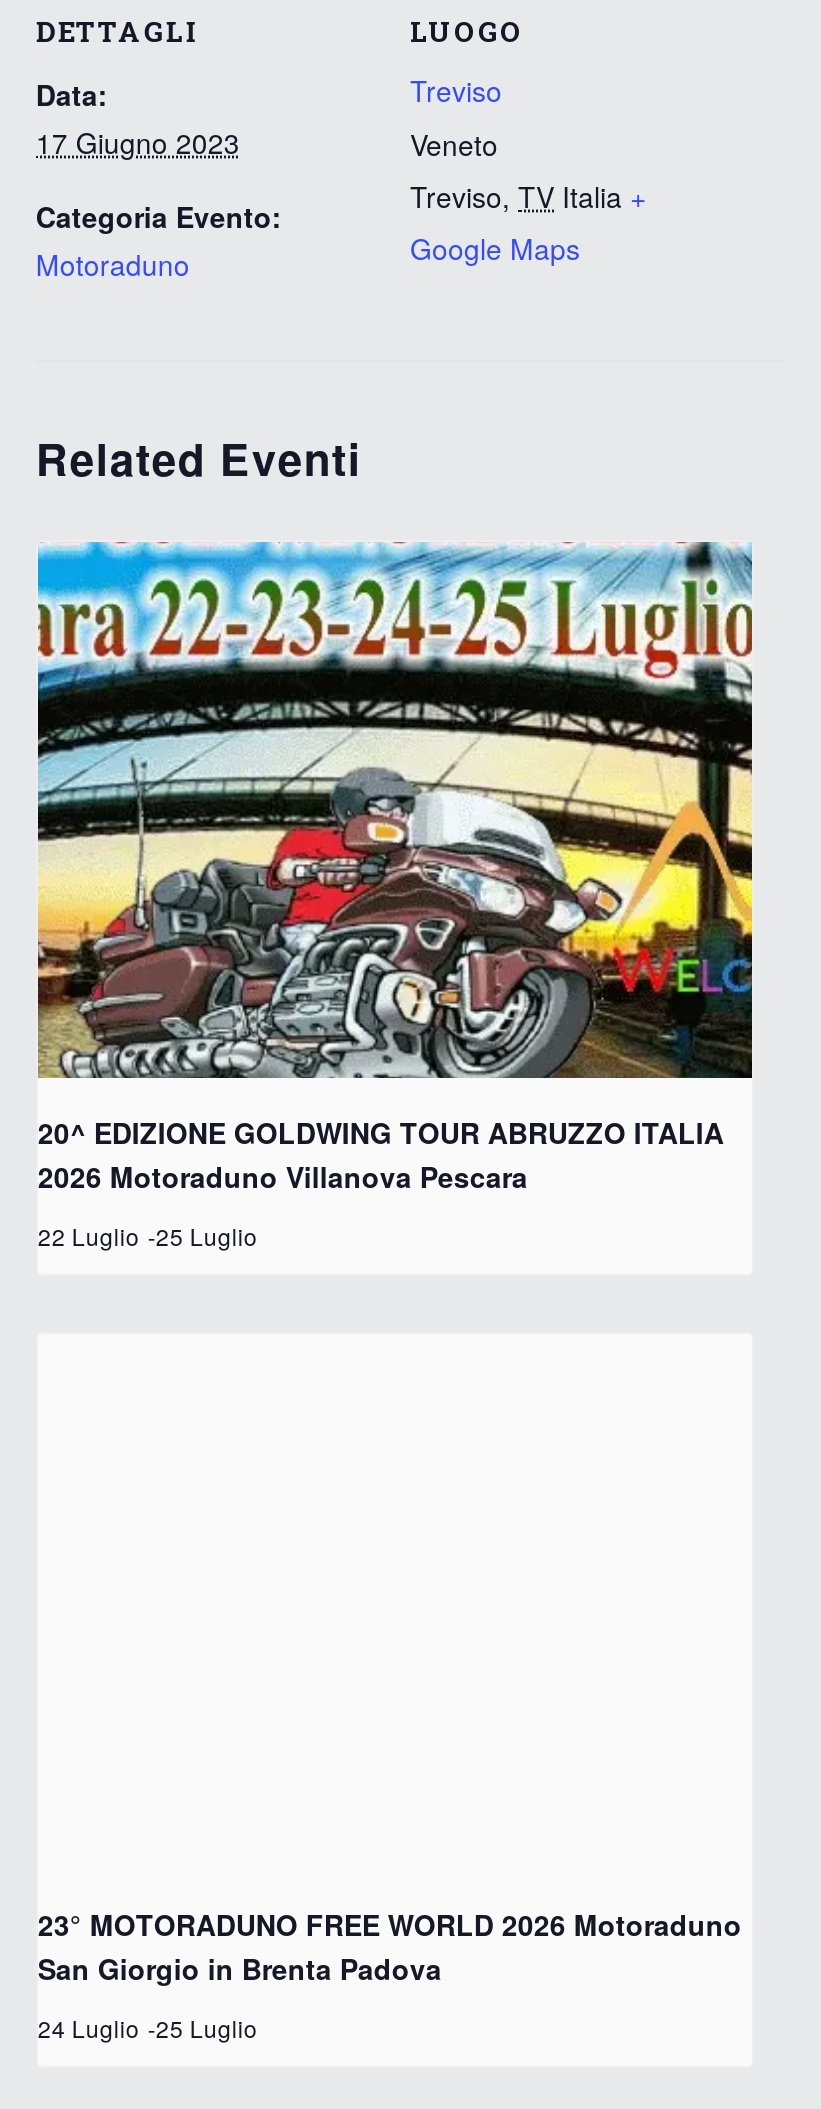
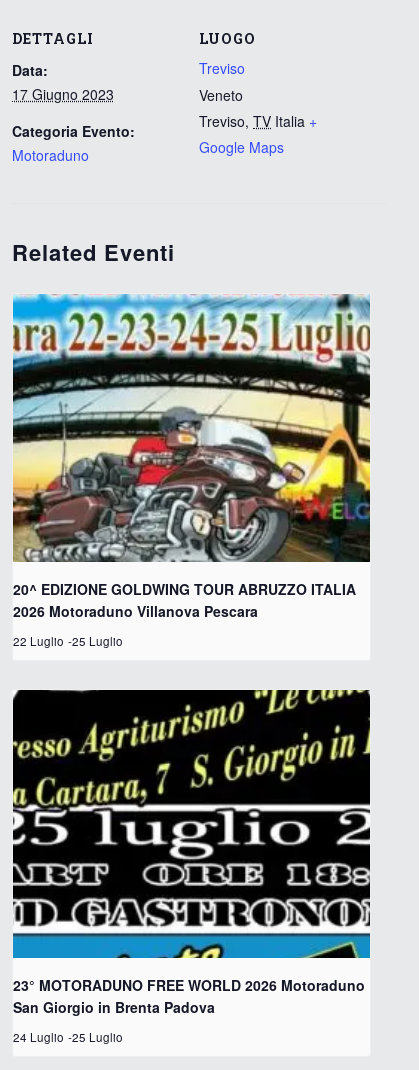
+ [image]
